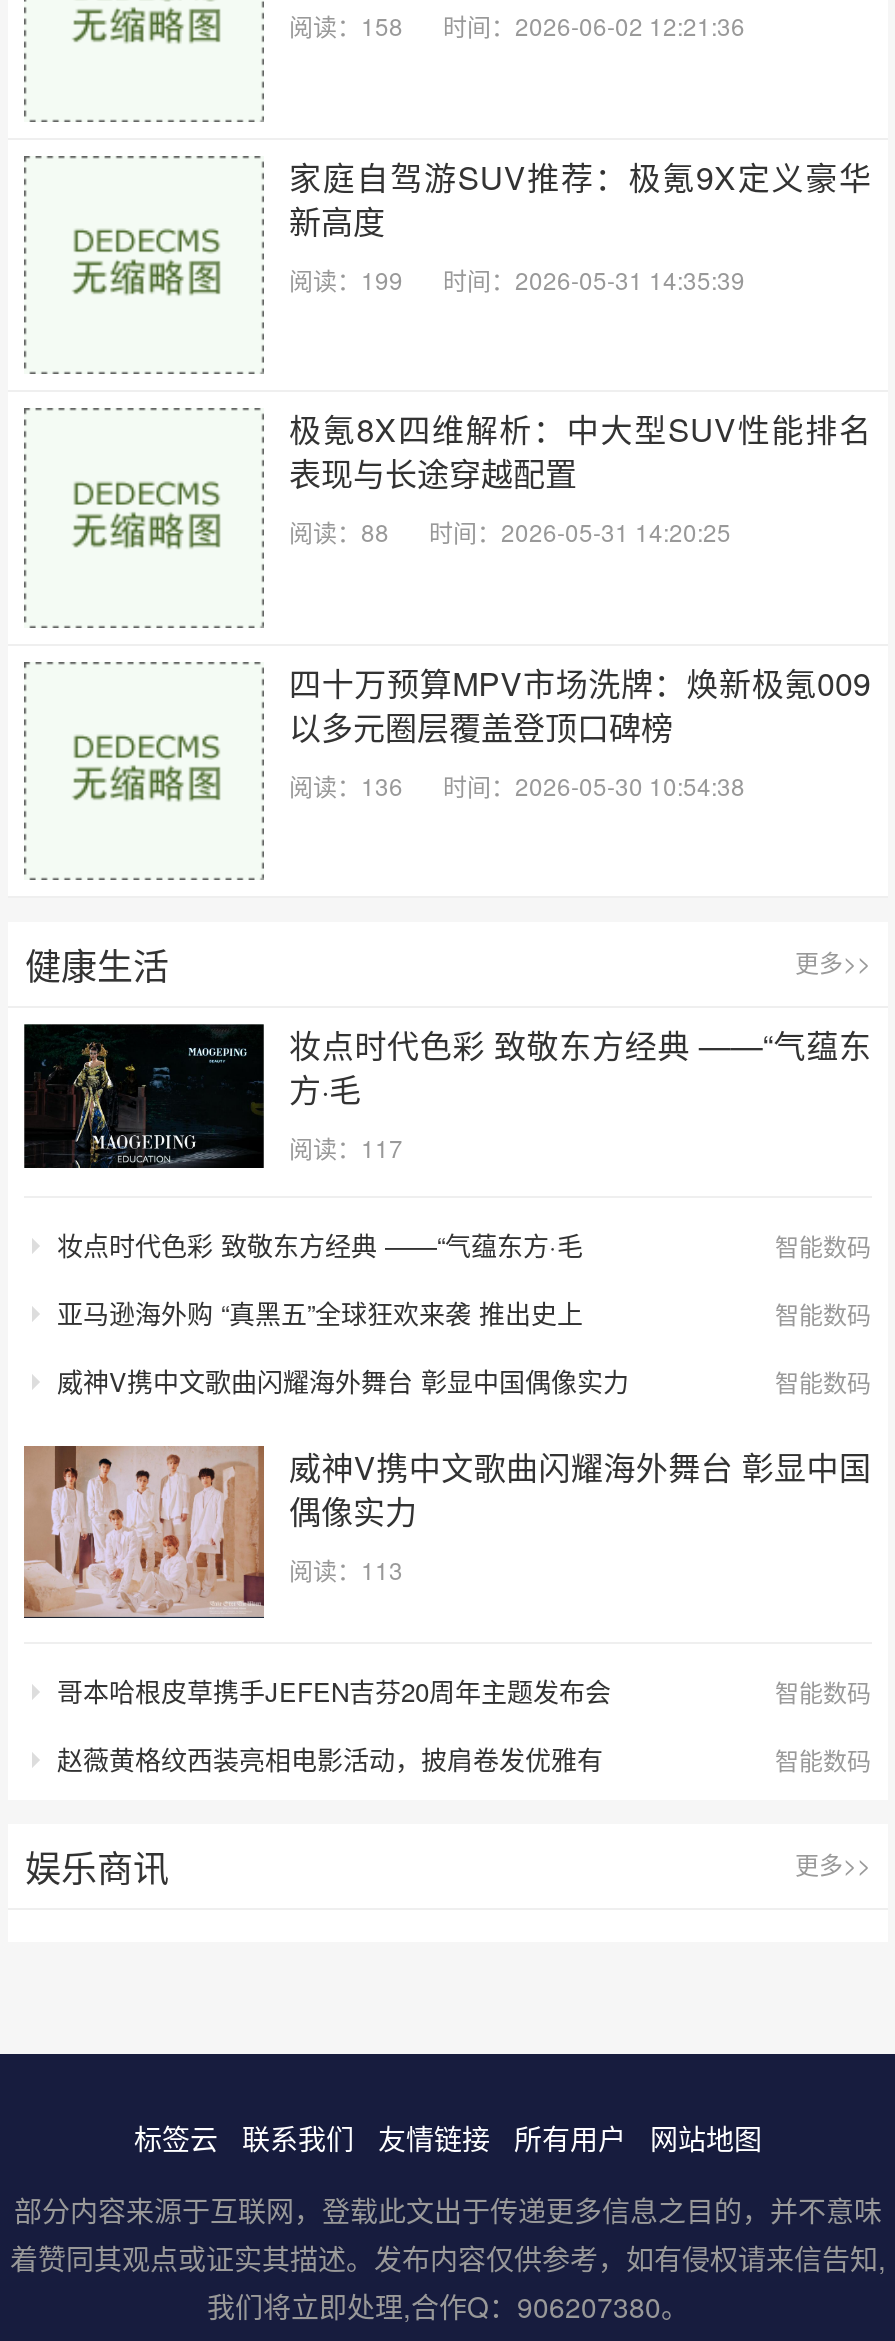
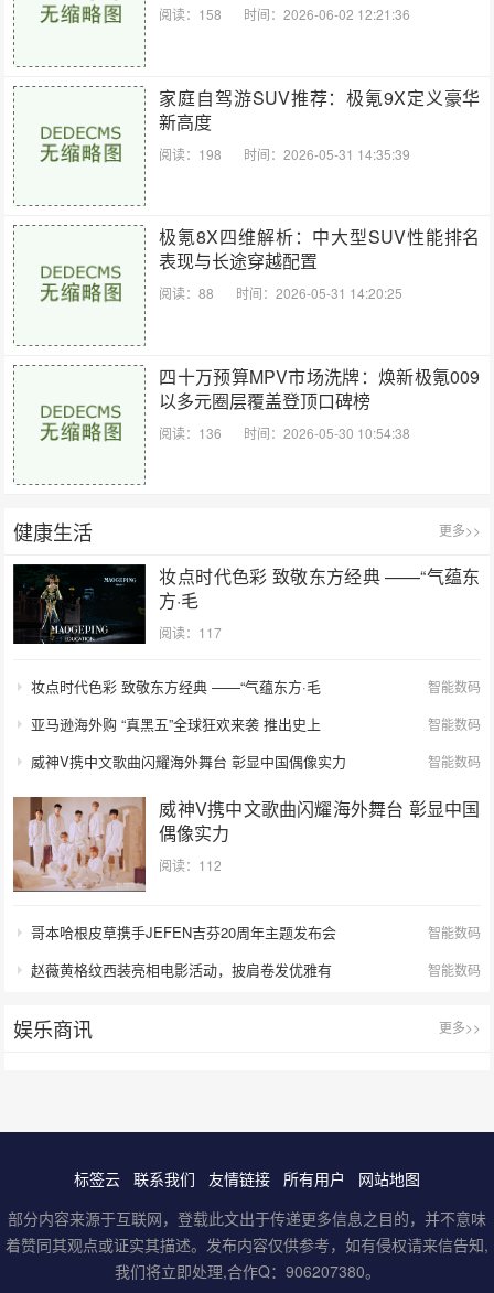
- 阅读：199 时间：2026-05-31 14:35:39
+ 阅读：198 时间：2026-05-31 14:35:39

- 阅读：113
+ 阅读：112
